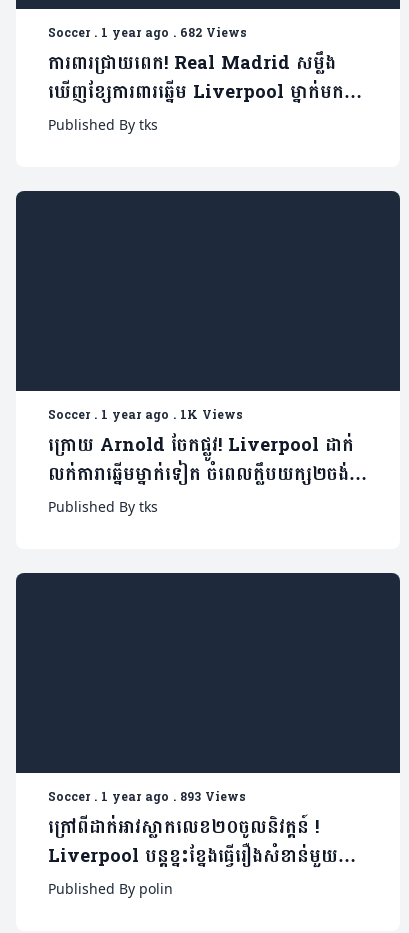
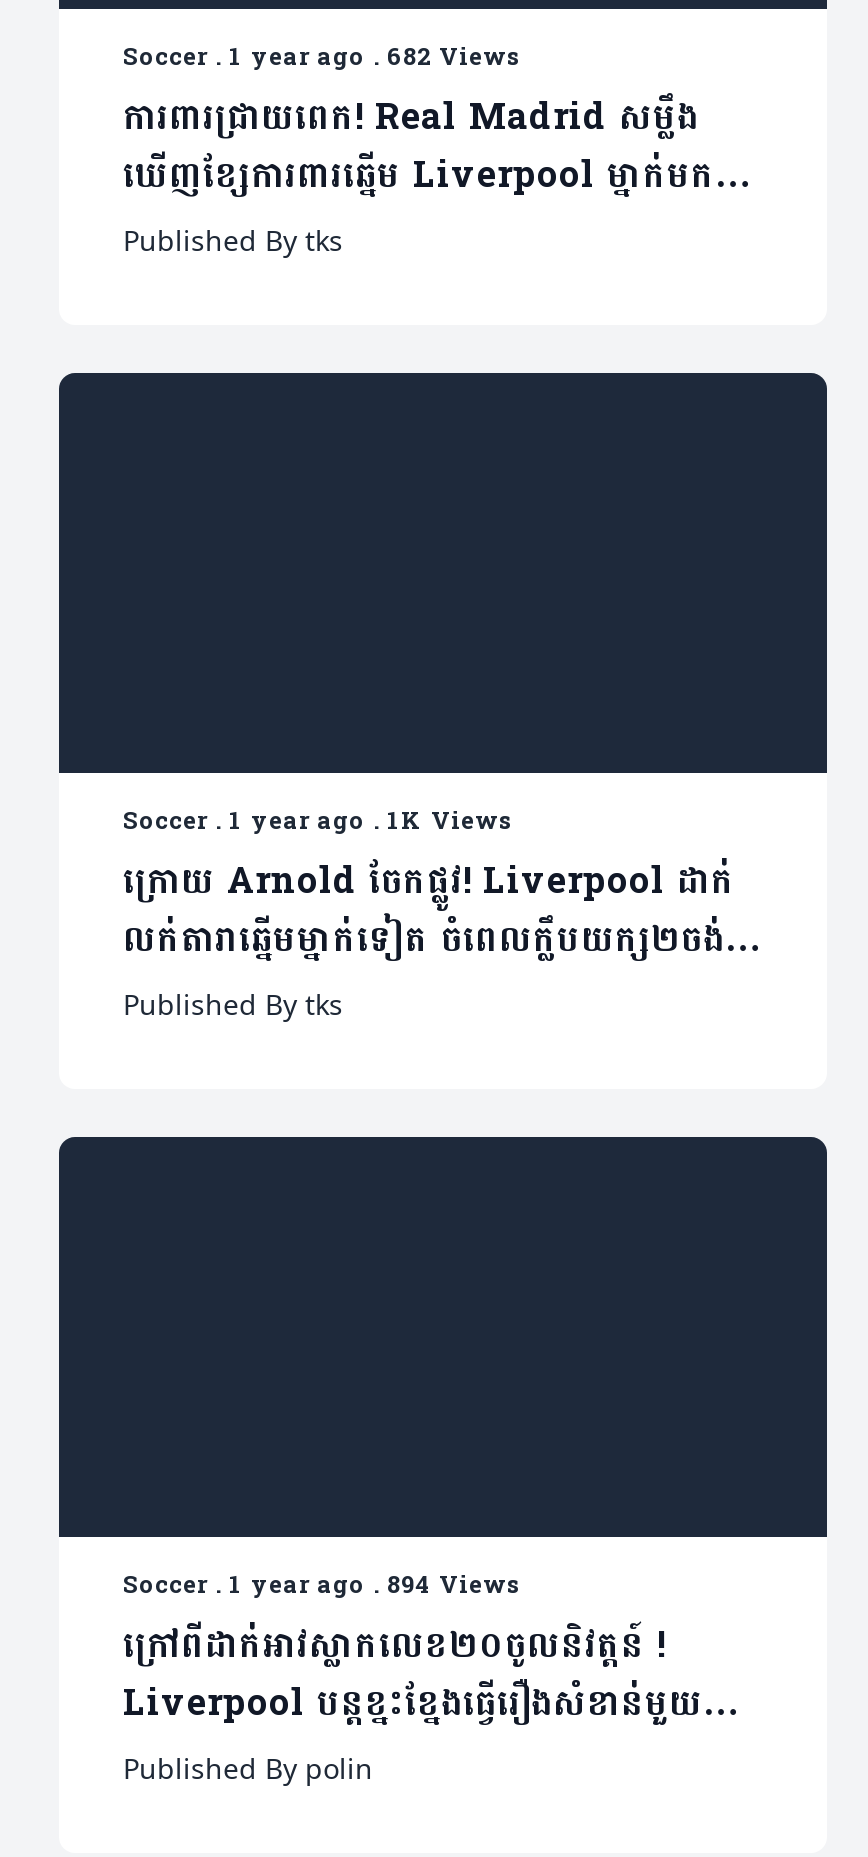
- Soccer. 1 year ago. 893 Views
+ Soccer. 1 year ago. 894 Views
